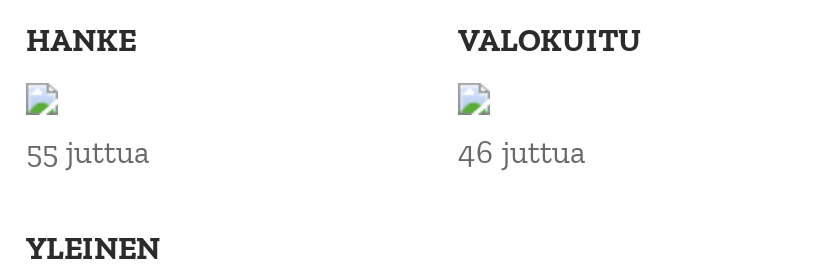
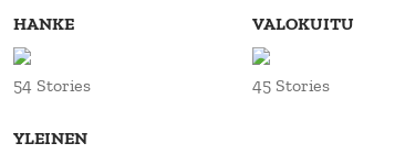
- 55 juttua
+ 54 Stories

- 46 juttua
+ 45 Stories
